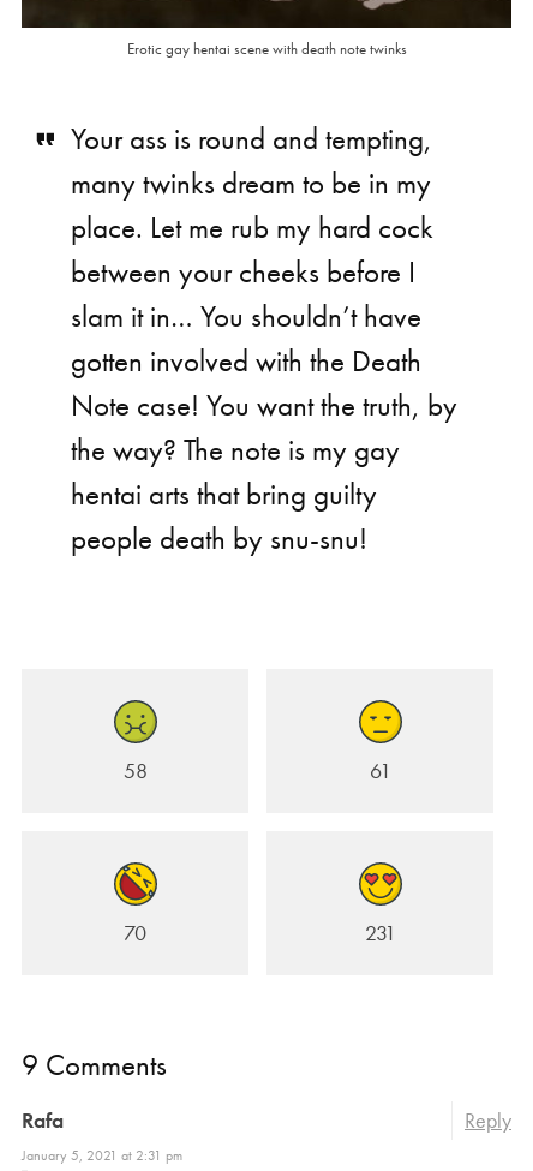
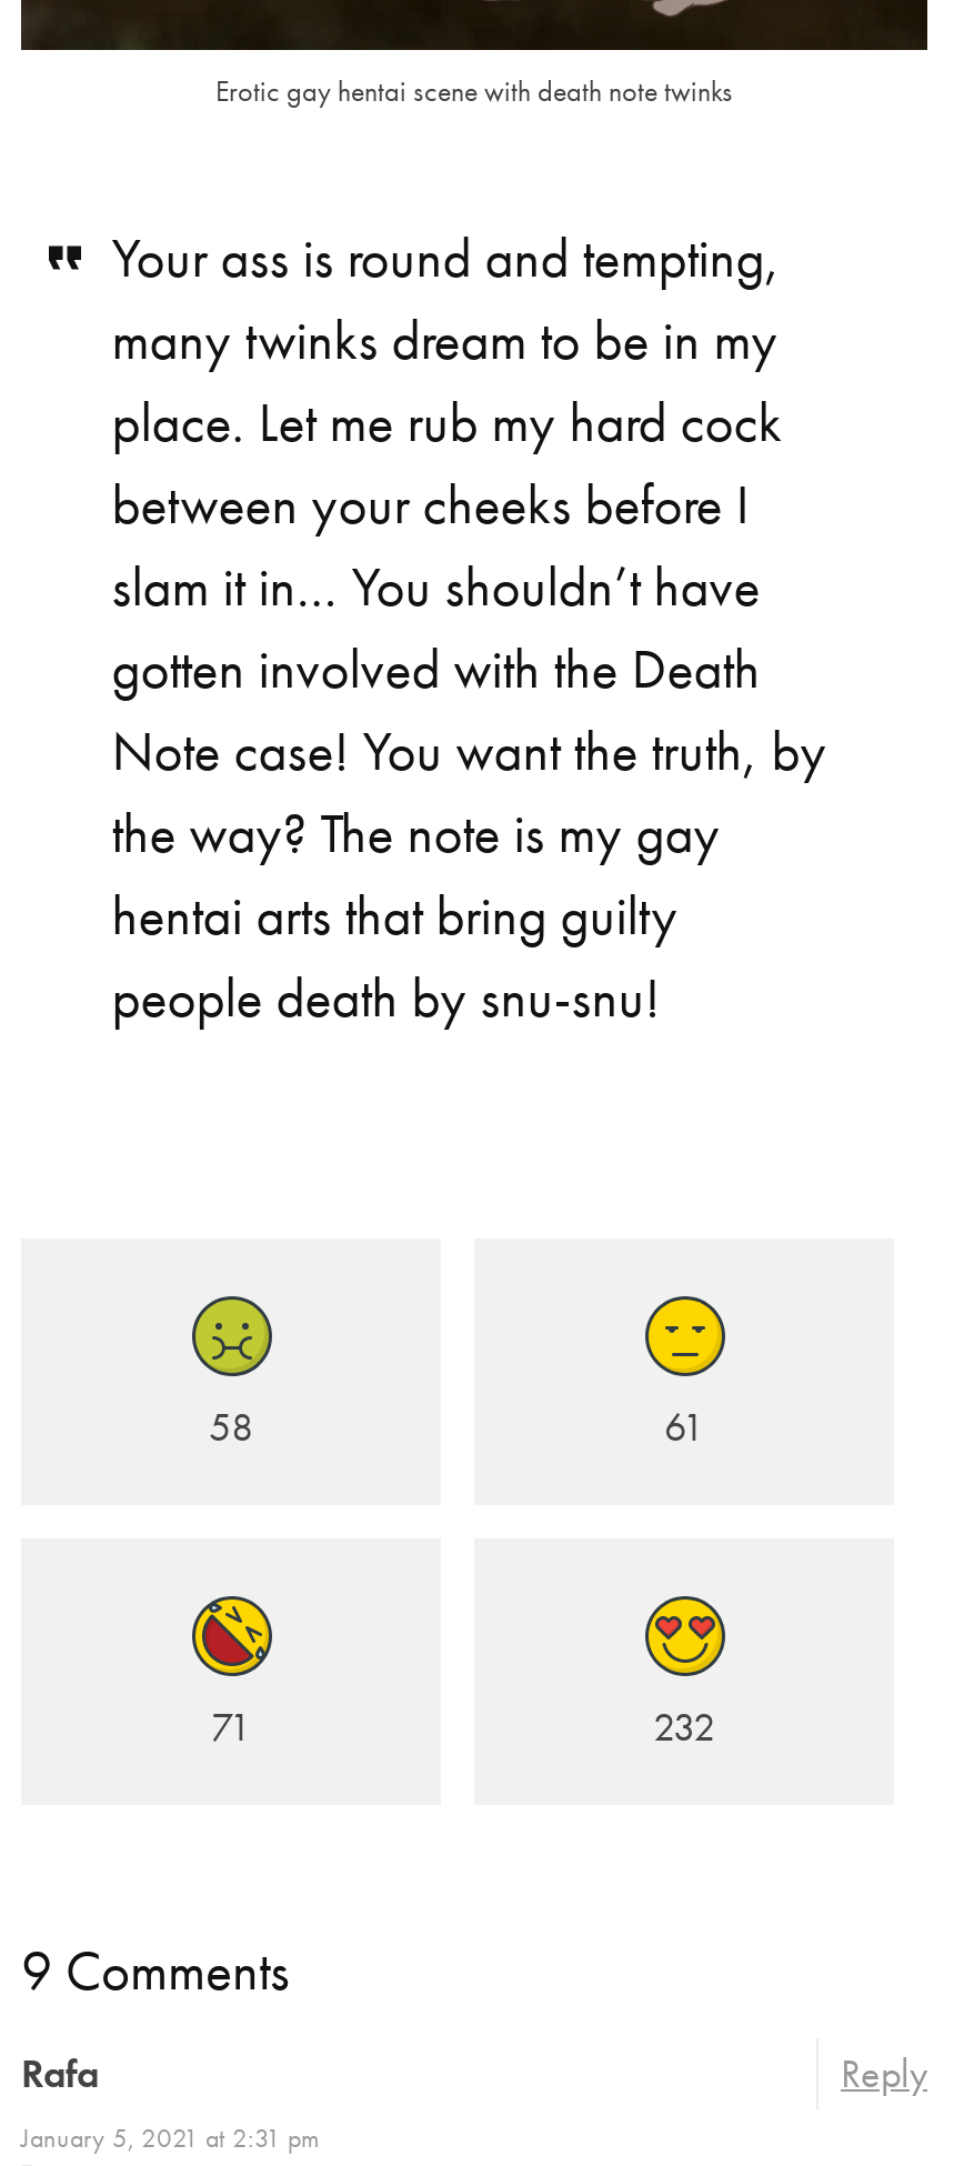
- 70
+ 71

- 231
+ 232
